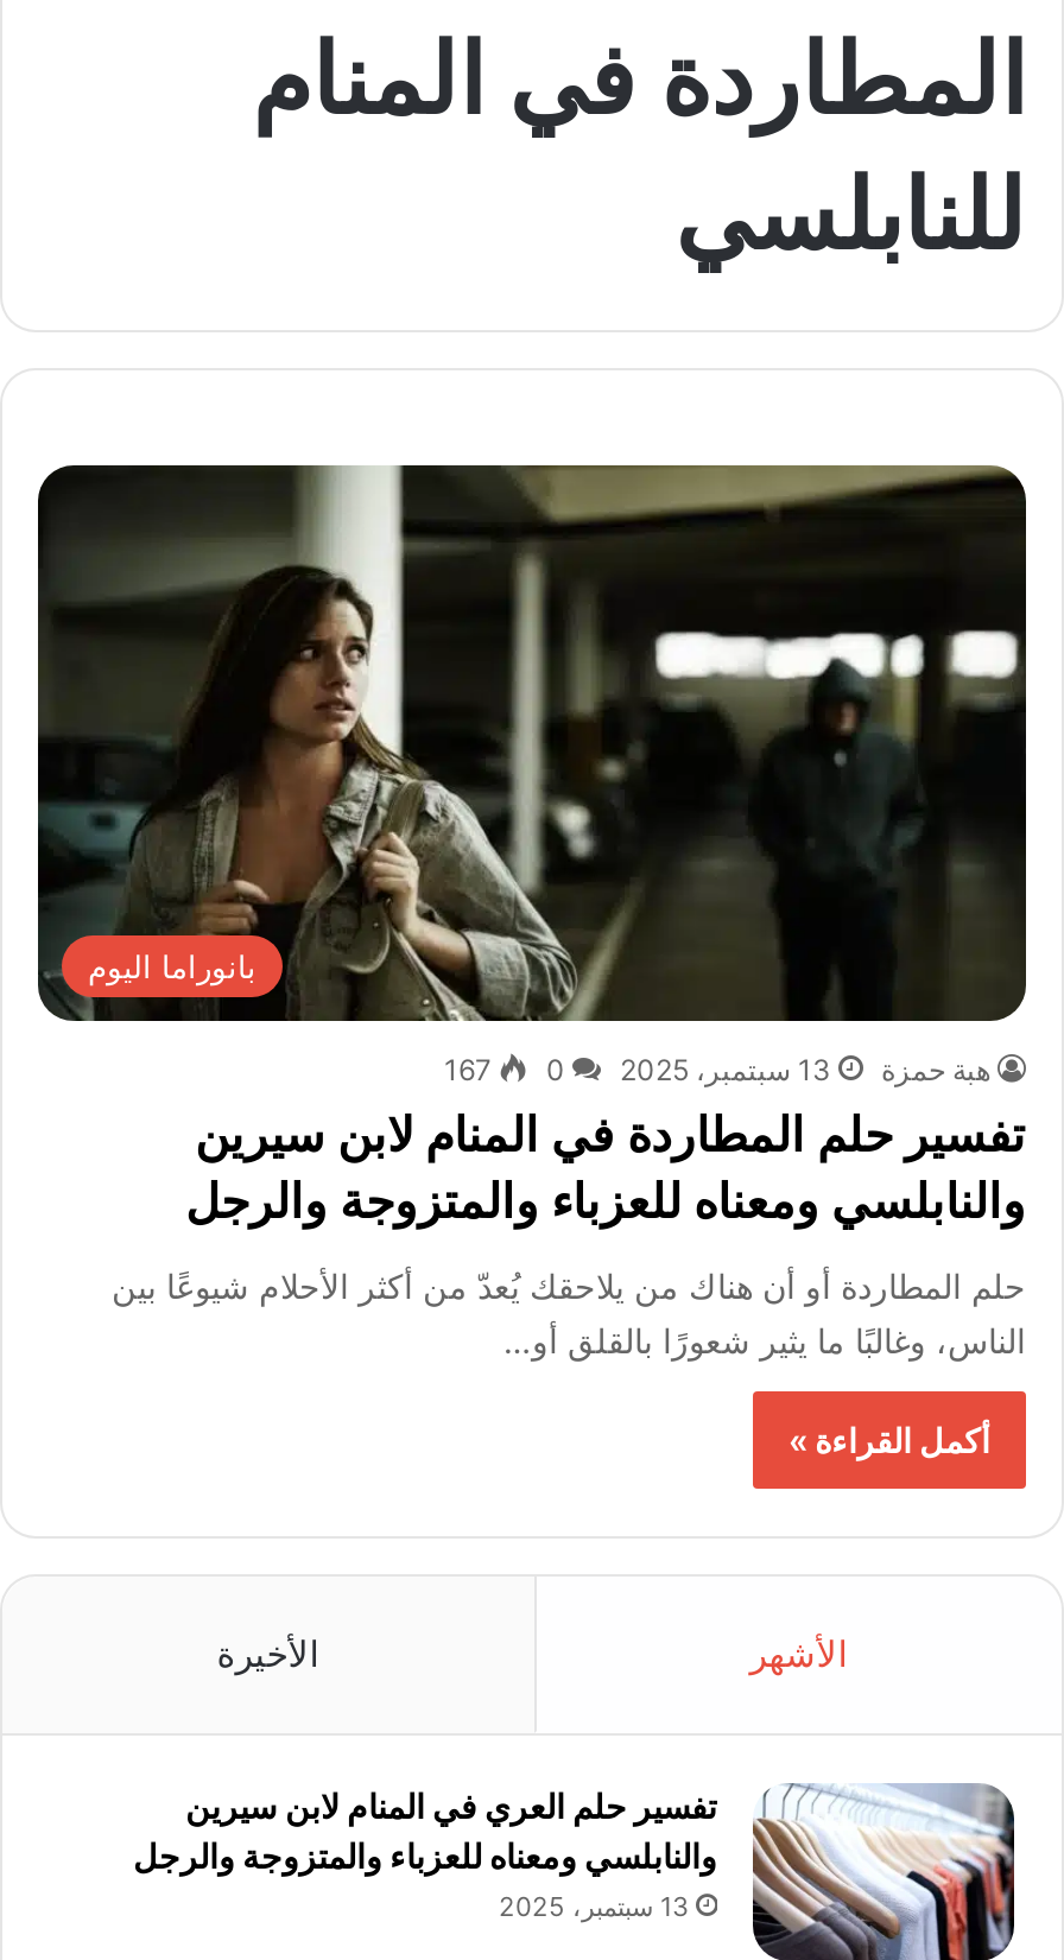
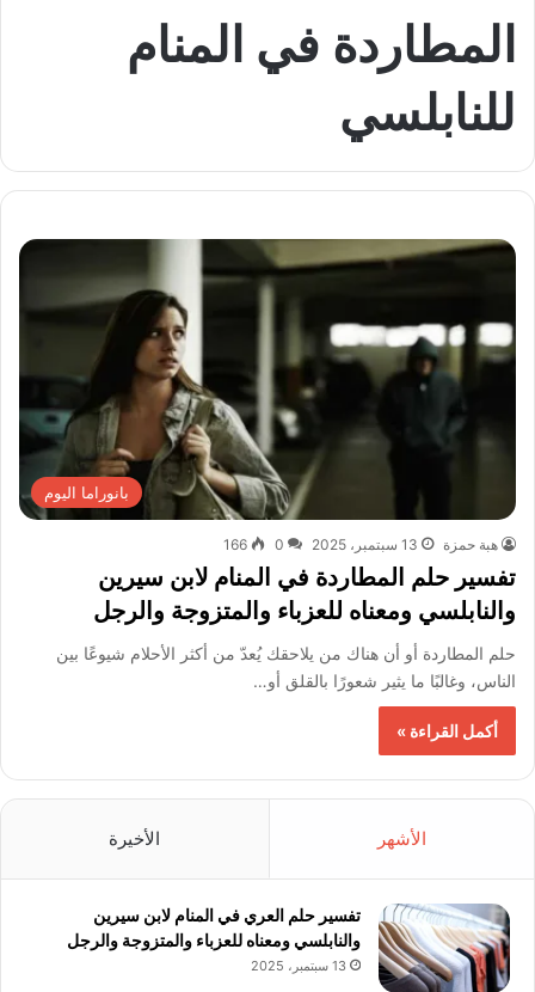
- 167 0
+ 166 0
